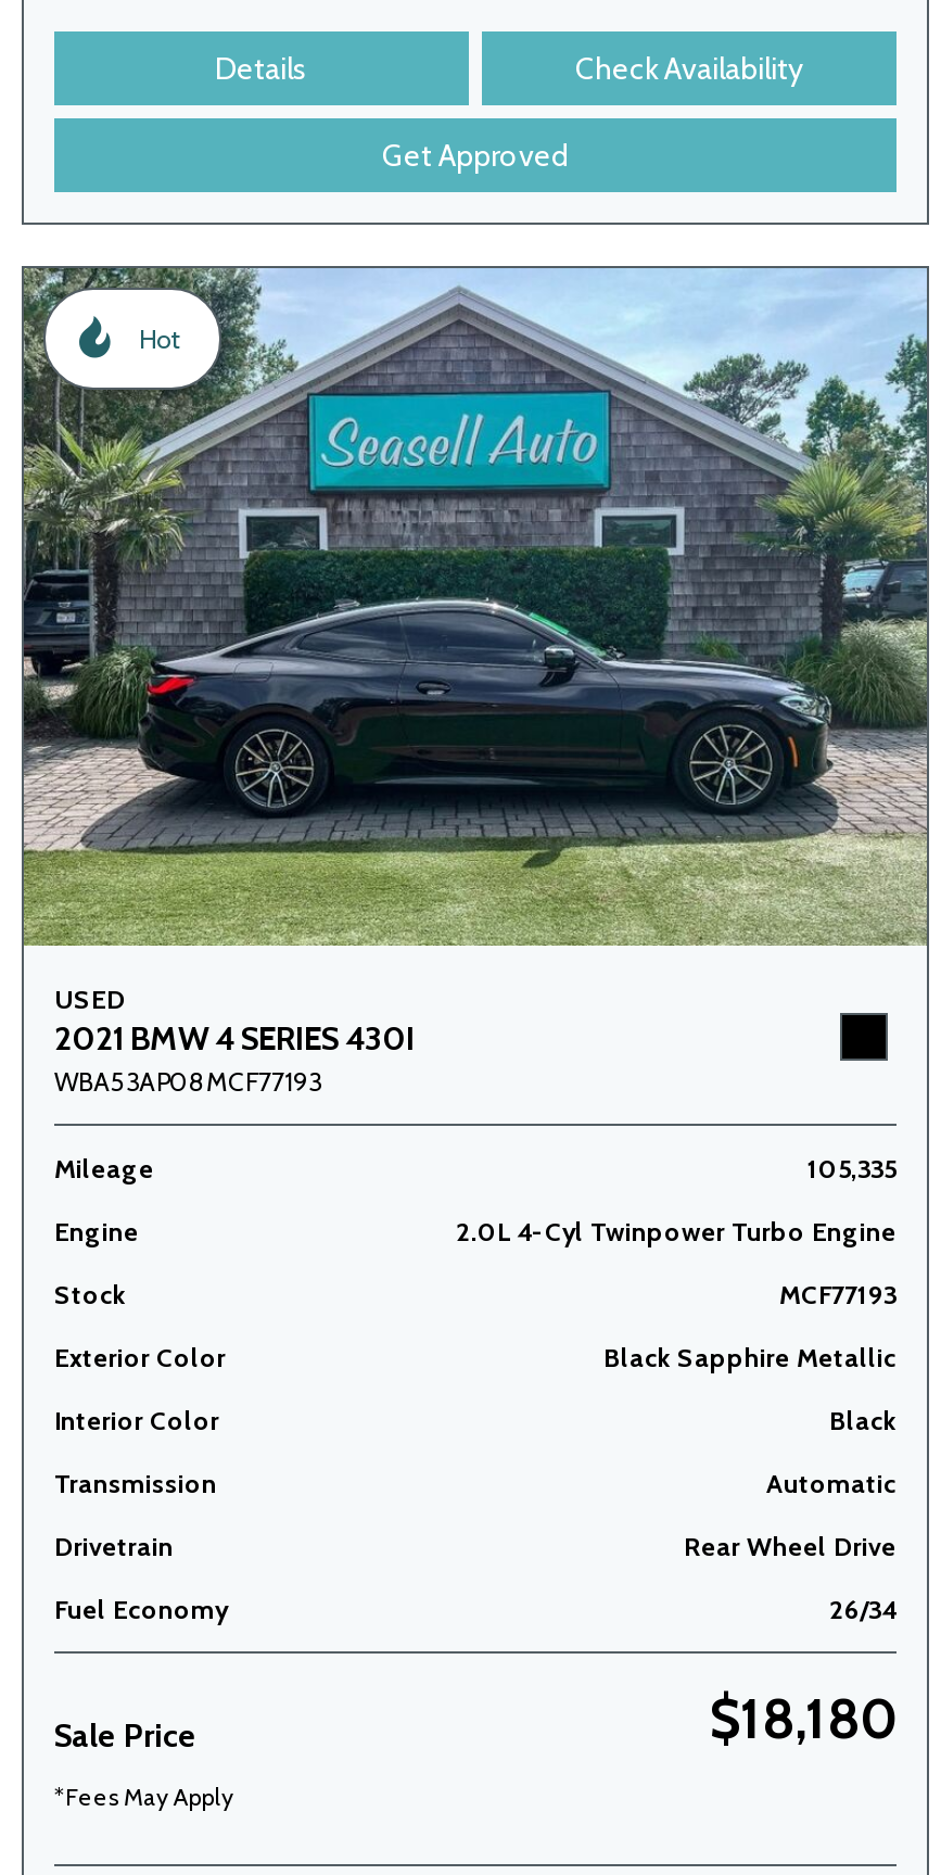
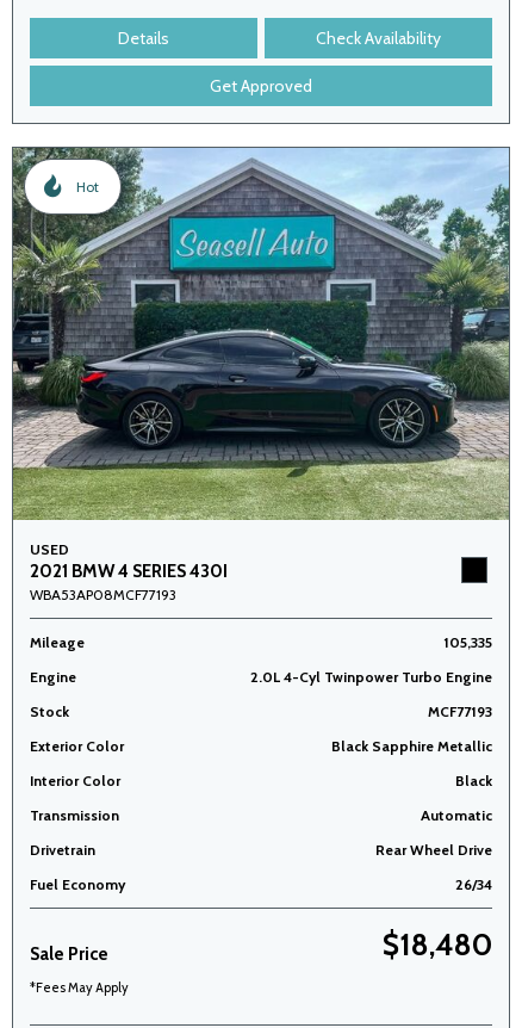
- $18,180
+ $18,480
